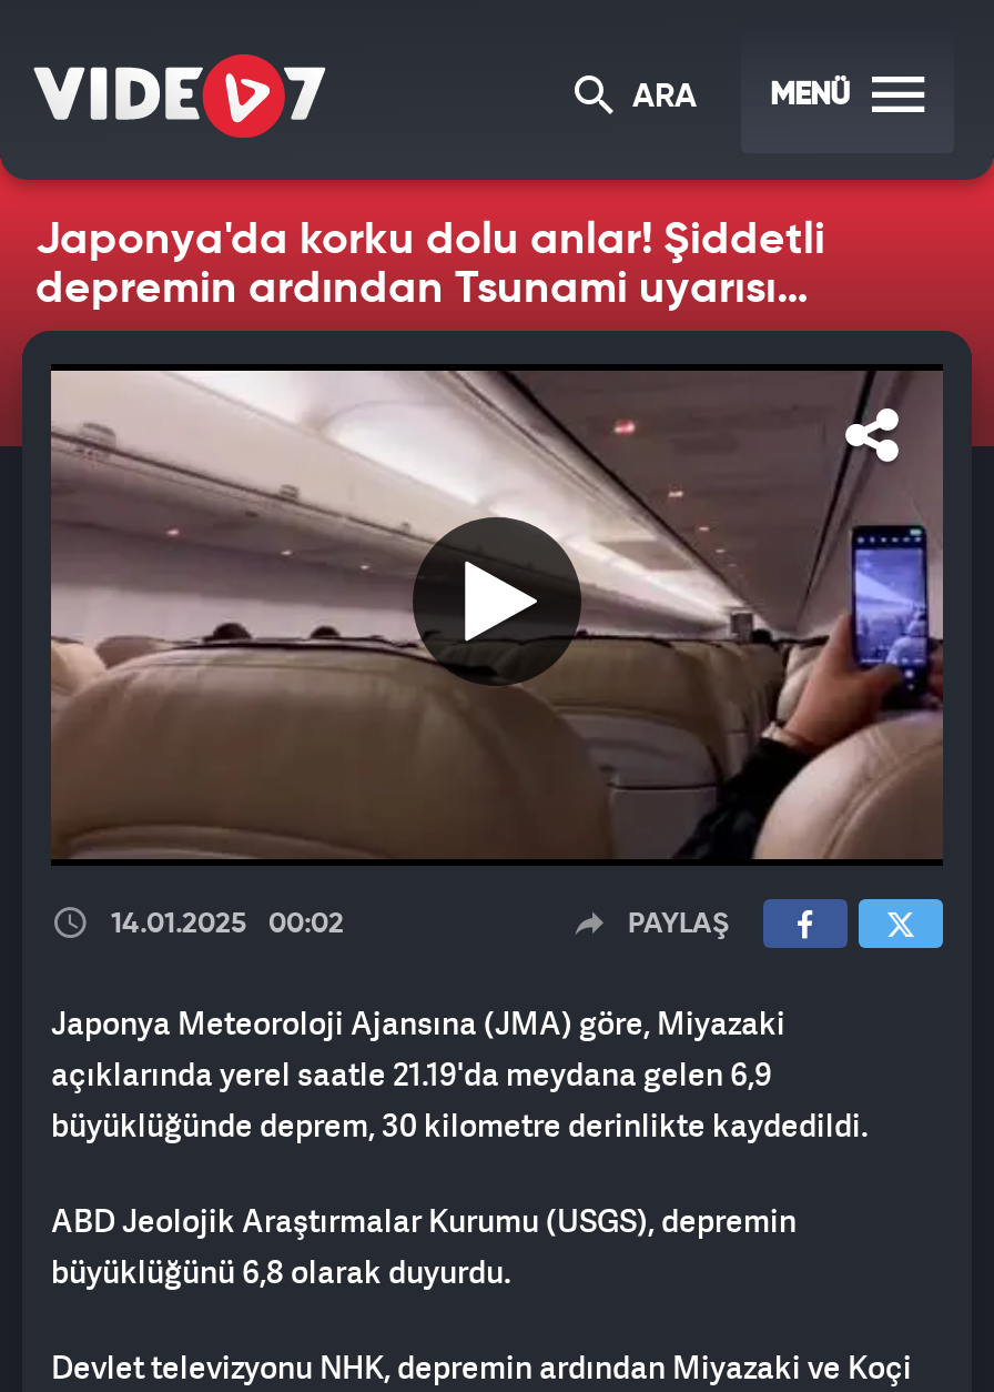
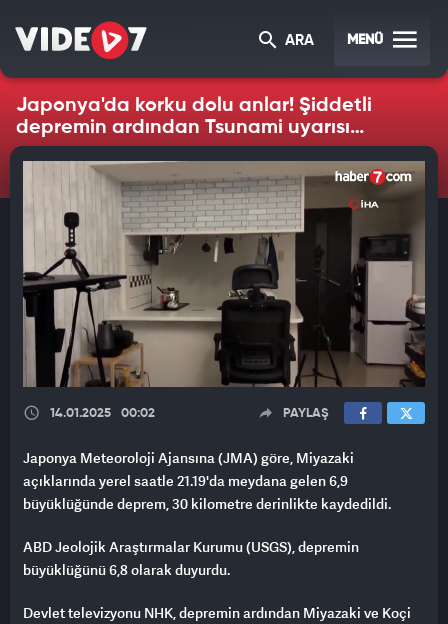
- [image]
+ [image]
